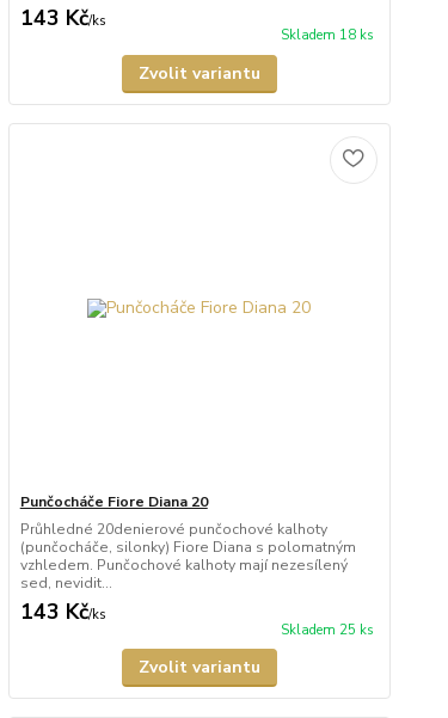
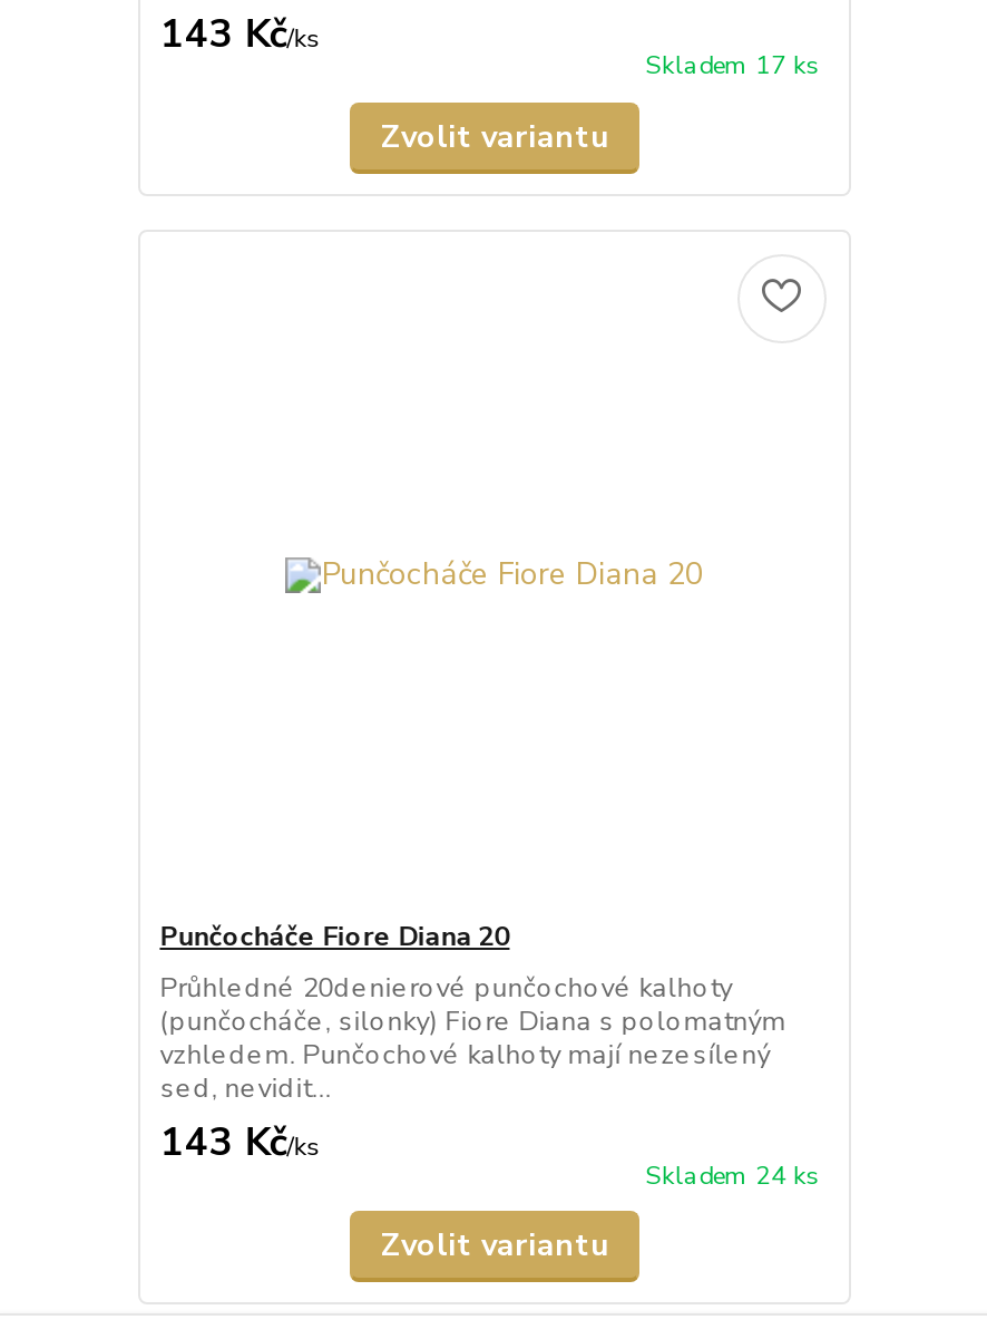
- Skladem 18 ks
+ Skladem 17 ks

- Skladem 25 ks
+ Skladem 24 ks
